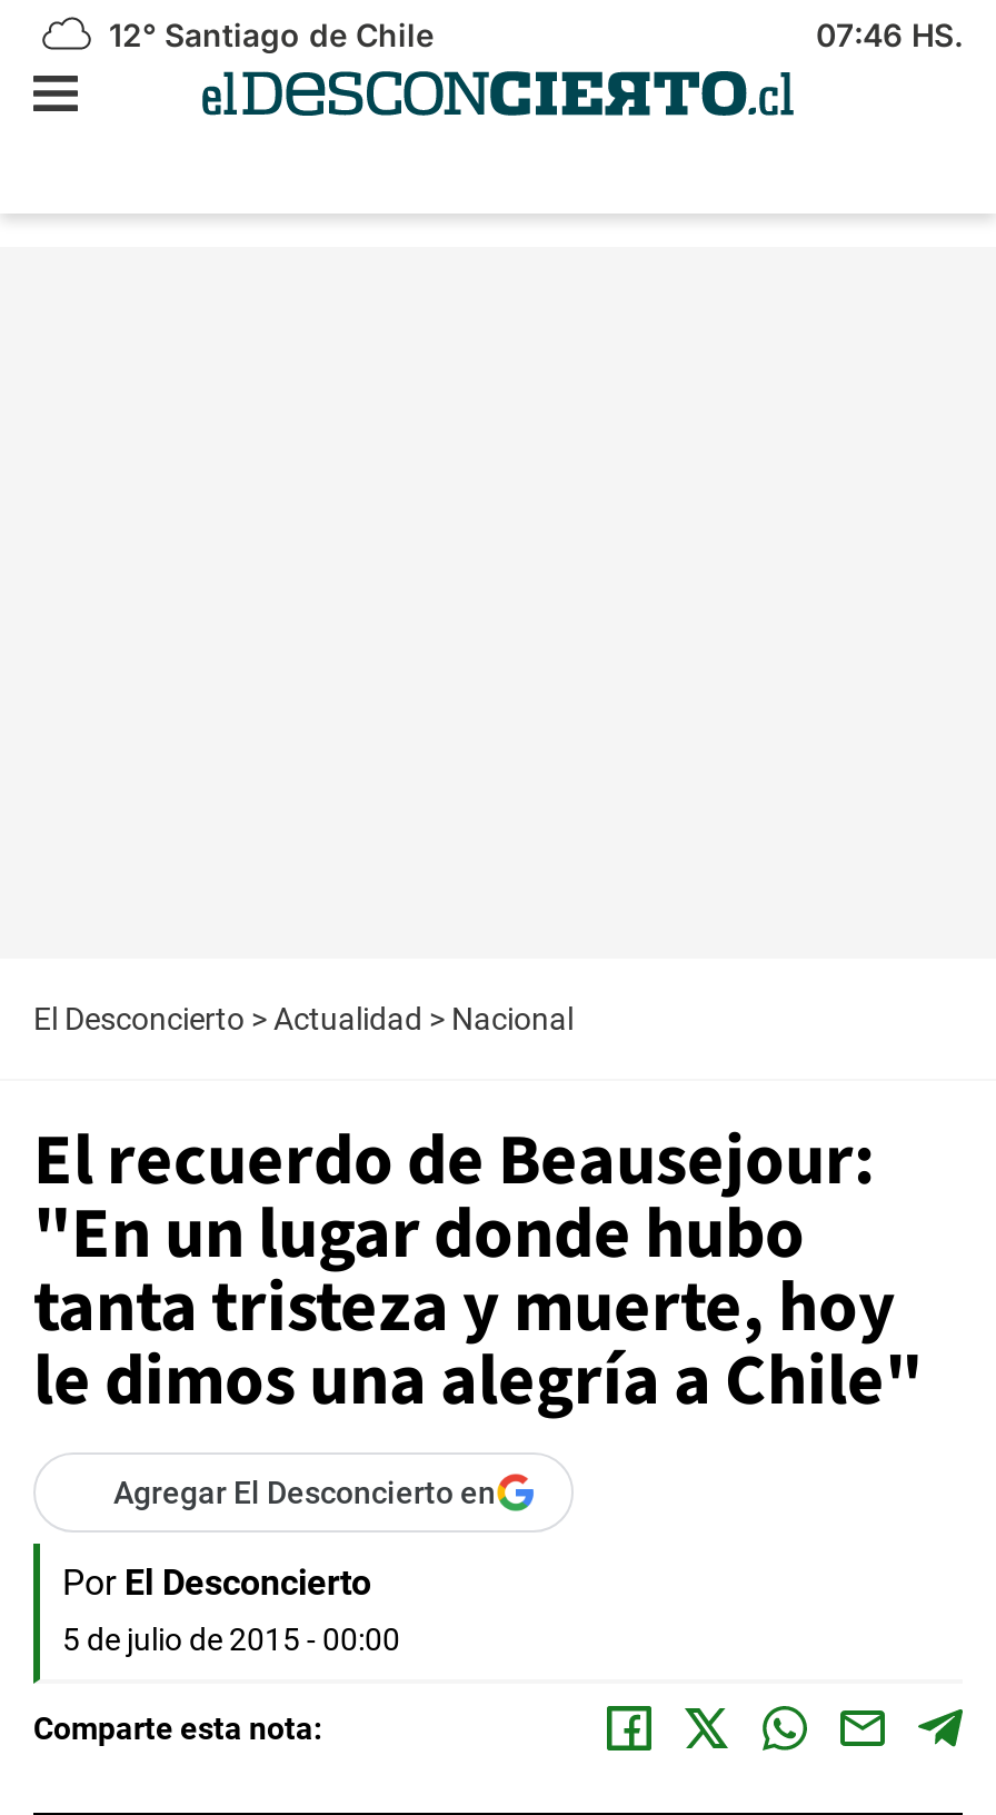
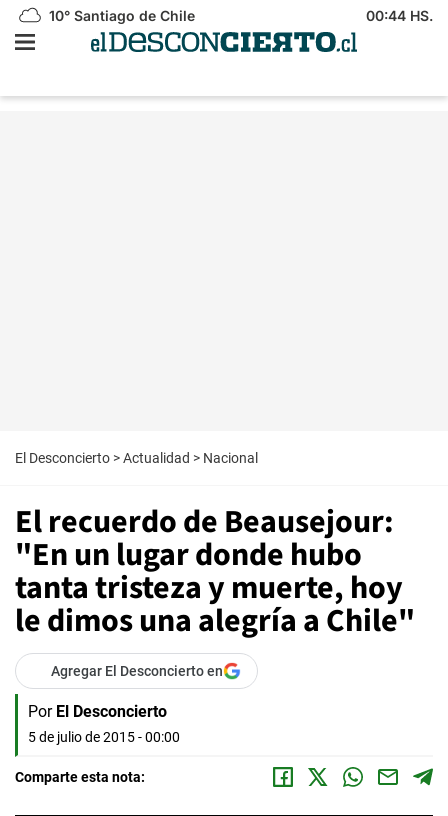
- 12° Santiago de Chile
+ 10° Santiago de Chile

- 07:46 HS.
+ 00:44 HS.
